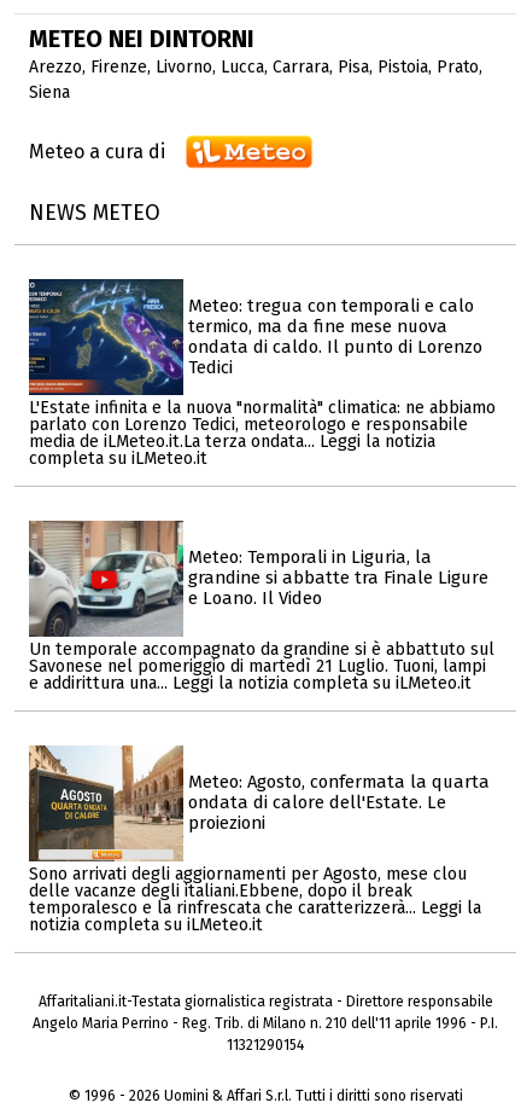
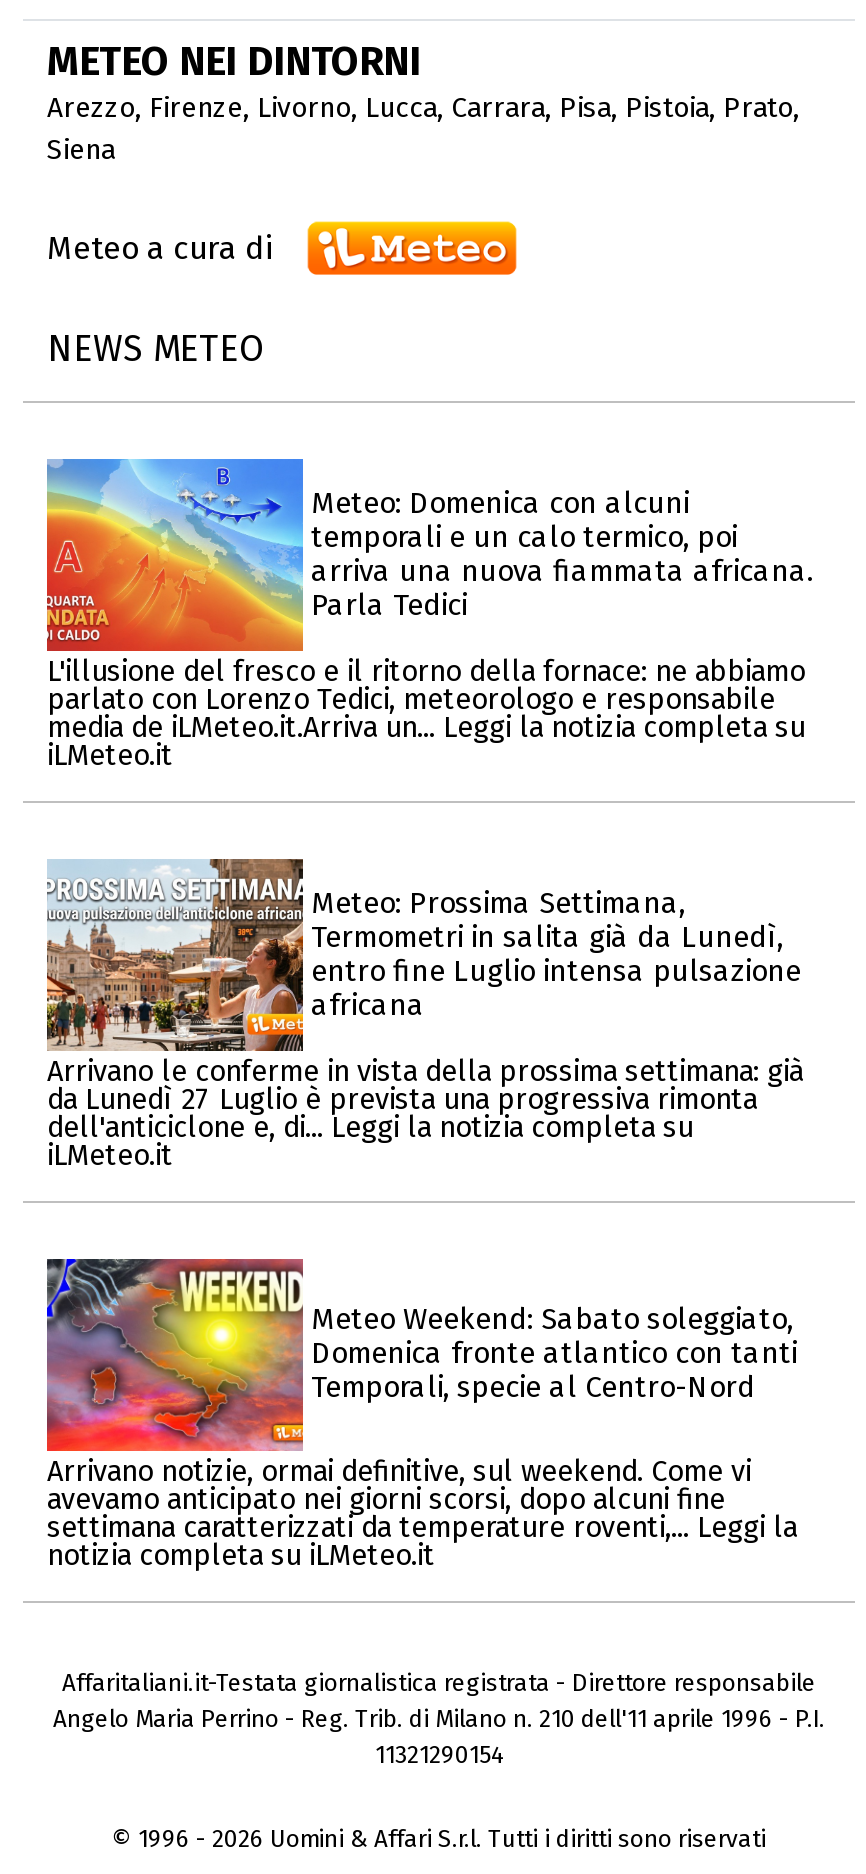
- [image]
- Meteo: tregua con temporali e calo
- termico, ma da fine mese nuova
- ondata di caldo. Il punto di Lorenzo
- Tedici
+ [image]
+ Meteo: Domenica con alcuni
+ temporali e un calo termico, poi
+ arriva una nuova fiammata africana.
+ Parla Tedici

- L'Estate infinita e la nuova "normalità" climatica: ne abbiamo
+ L'illusione del fresco e il ritorno della fornace: ne abbiamo

- media de iLMeteo.it.La terza ondata... Leggi la notizia
- completa su iLMeteo.it
+ media de iLMeteo.it.Arriva un... Leggi la notizia completa su
+ iLMeteo.it

- [image]
- Meteo: Temporali in Liguria, la
- grandine si abbatte tra Finale Ligure
- e Loano. Il Video
+ [image]
+ Meteo: Prossima Settimana,
+ Termometri in salita già da Lunedì,
+ entro fine Luglio intensa pulsazione
+ africana

- Un temporale accompagnato da grandine si è abbattuto sul
- Savonese nel pomeriggio di martedì 21 Luglio. Tuoni, lampi
- e addirittura una... Leggi la notizia completa su iLMeteo.it
+ Arrivano le conferme in vista della prossima settimana: già
+ da Lunedì 27 Luglio è prevista una progressiva rimonta
+ dell'anticiclone e, di... Leggi la notizia completa su
+ iLMeteo.it

- [image]
- Meteo: Agosto, confermata la quarta
- ondata di calore dell'Estate. Le
- proiezioni
+ [image]
+ Meteo Weekend: Sabato soleggiato,
+ Domenica fronte atlantico con tanti
+ Temporali, specie al Centro-Nord

- Sono arrivati degli aggiornamenti per Agosto, mese clou
- delle vacanze degli italiani.Ebbene, dopo il break
- temporalesco e la rinfrescata che caratterizzerà... Leggi la
+ Arrivano notizie, ormai definitive, sul weekend. Come vi
+ avevamo anticipato nei giorni scorsi, dopo alcuni fine
+ settimana caratterizzati da temperature roventi,... Leggi la
